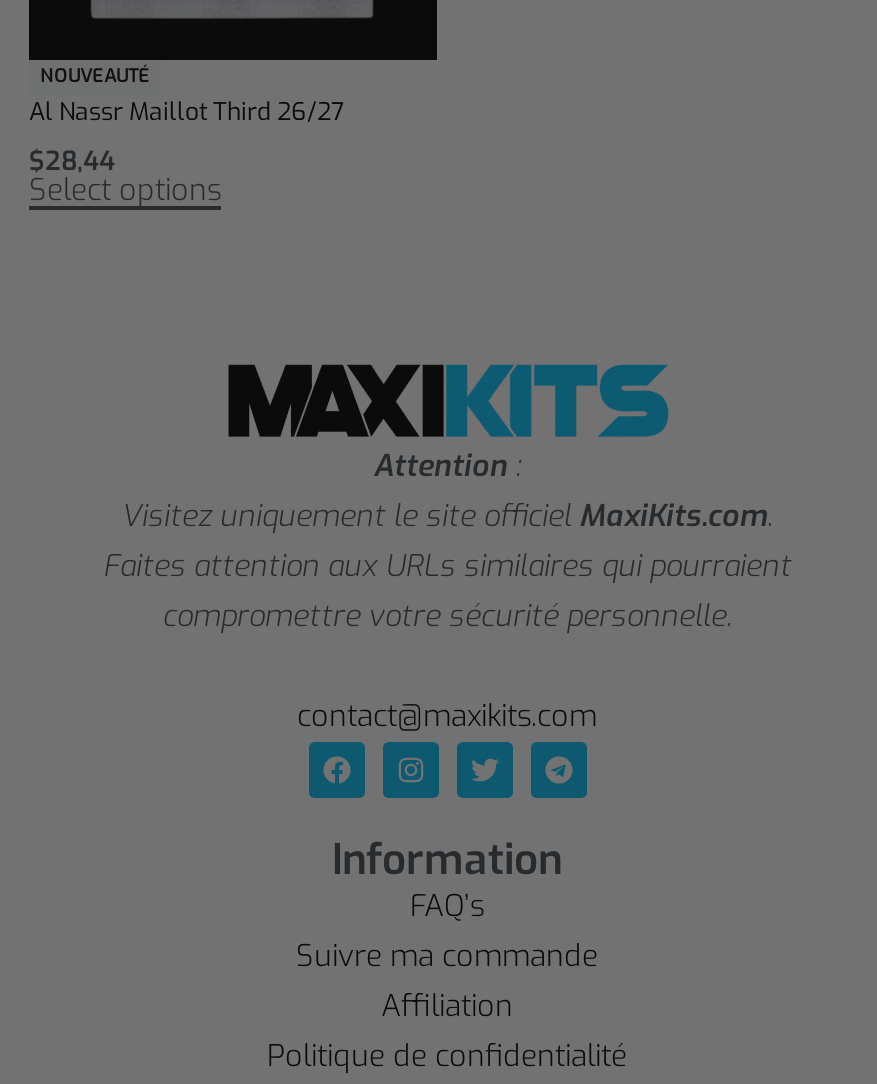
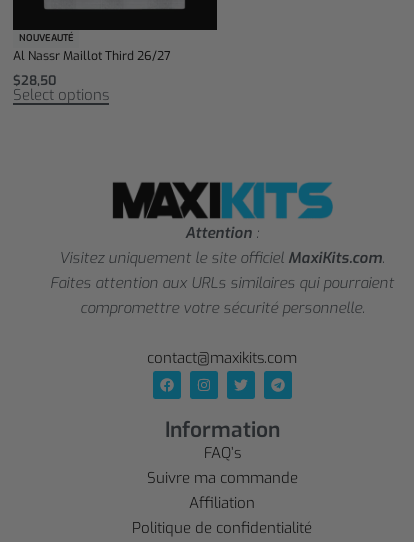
- $28,44
+ $28,50
